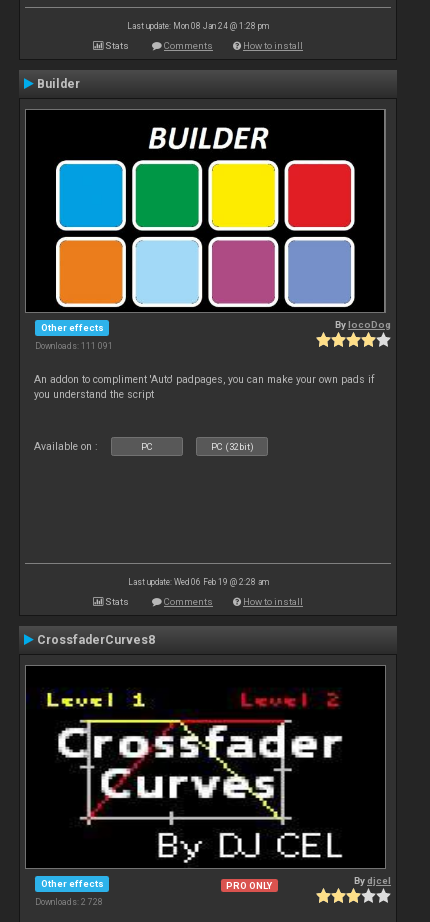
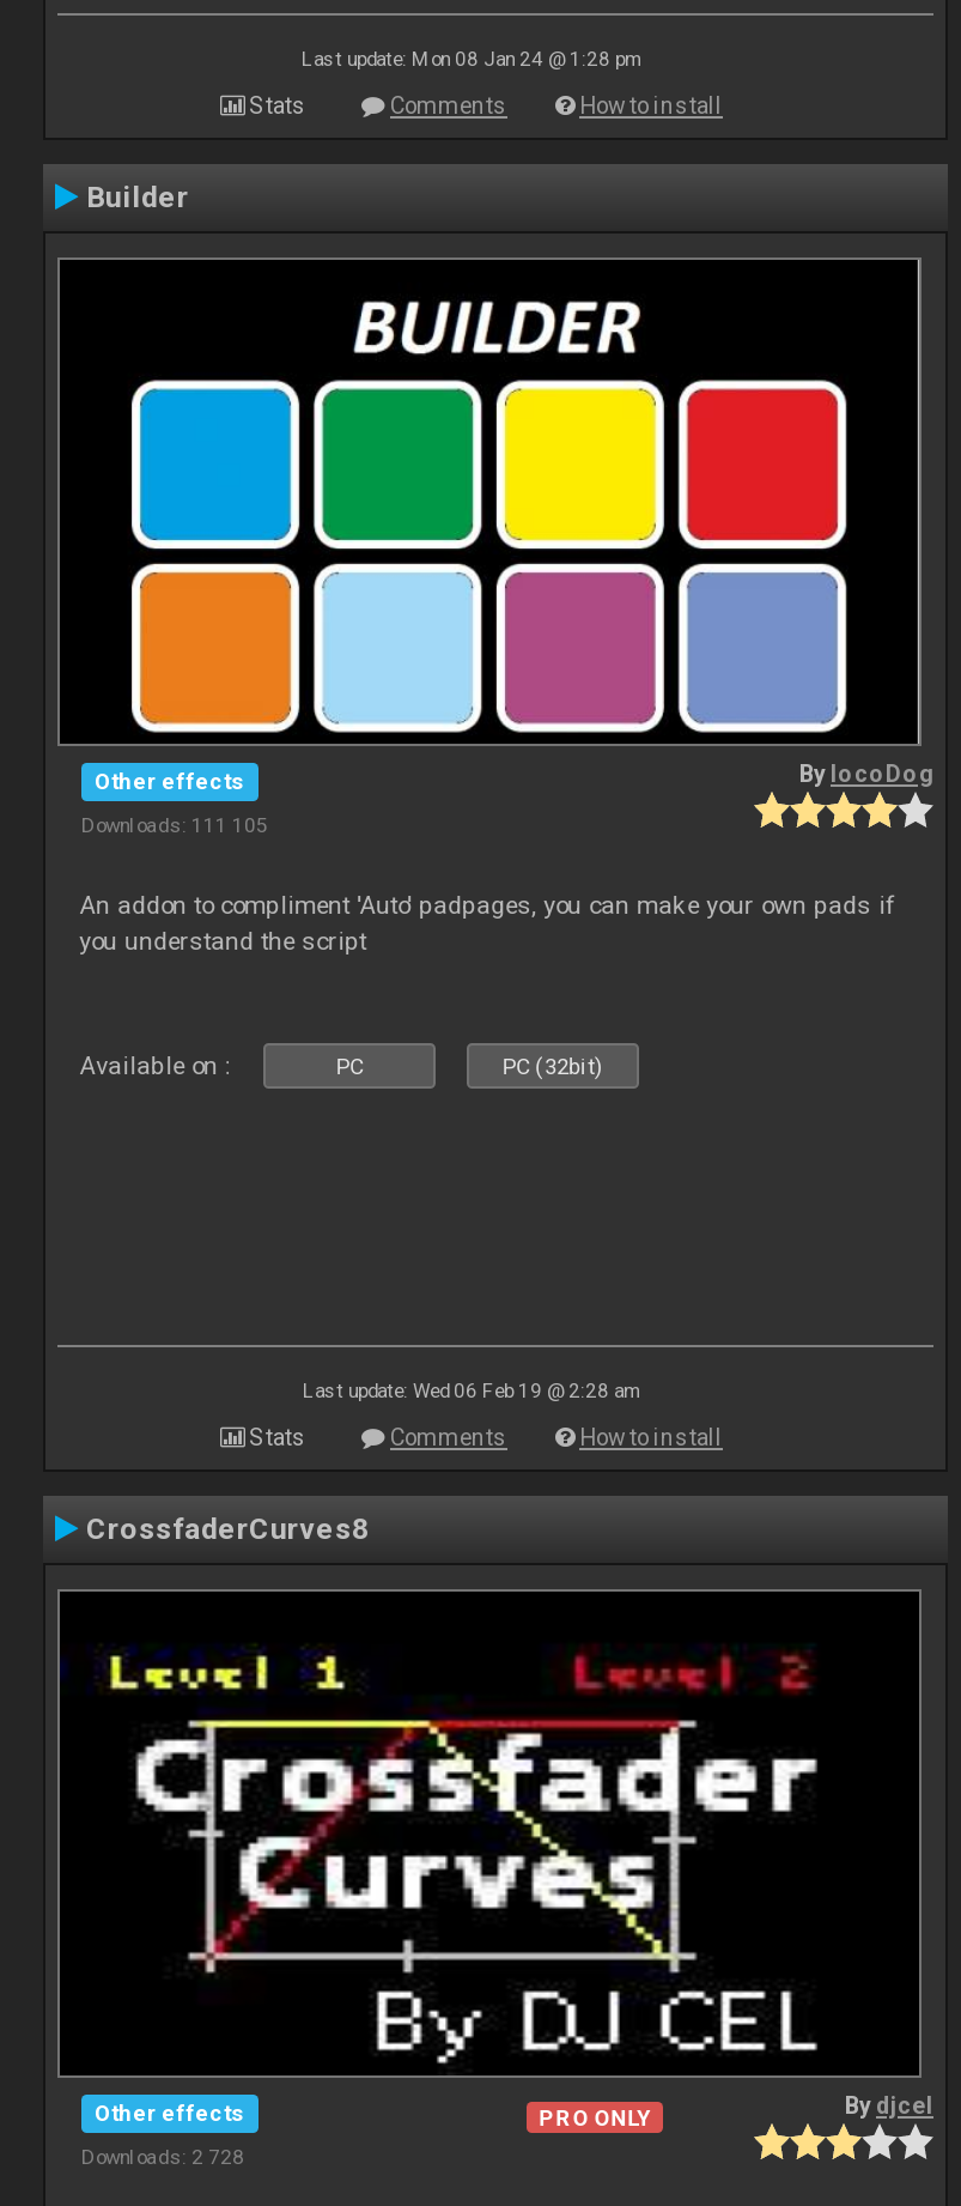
- Downloads: 111 091
+ Downloads: 111 105
